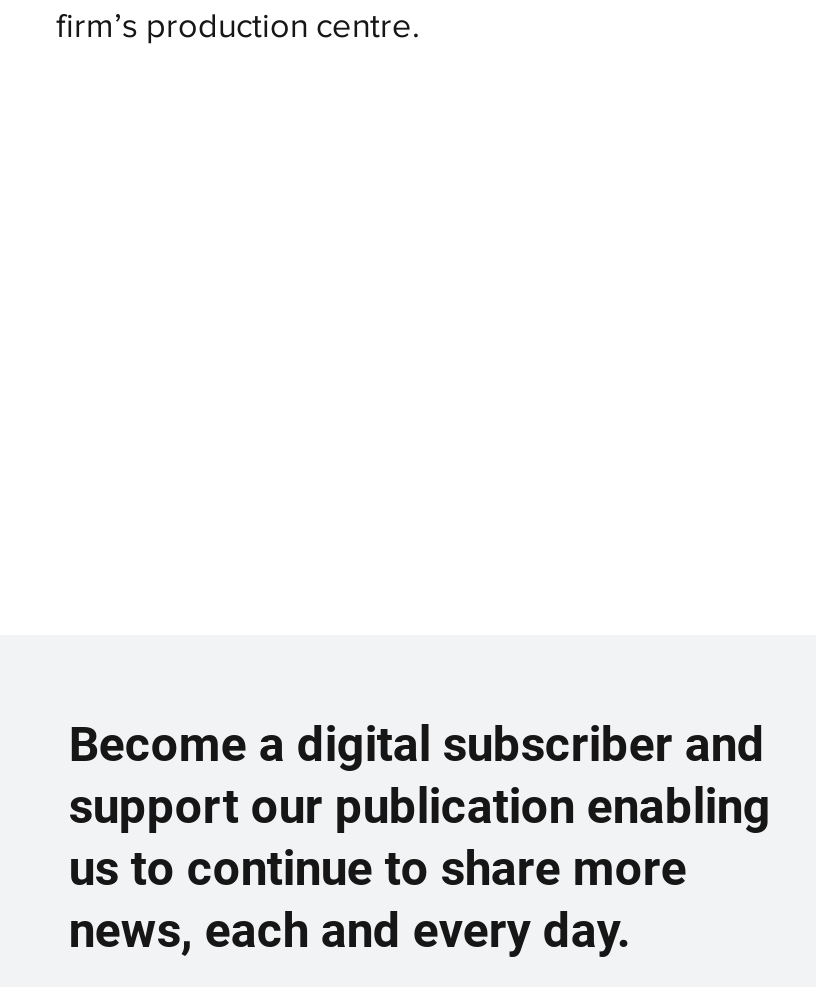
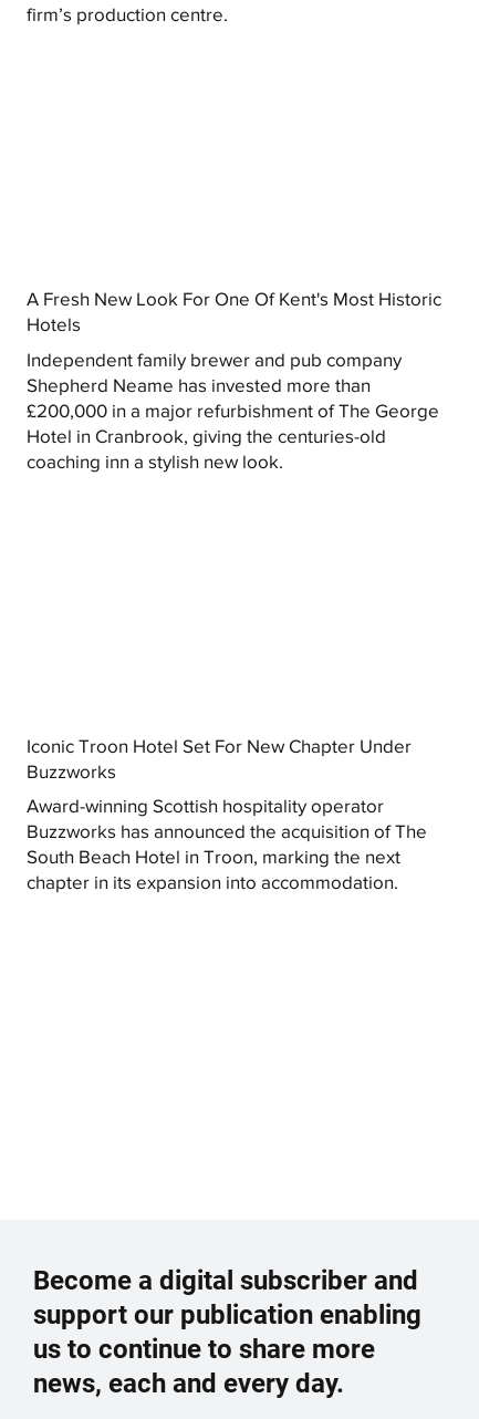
+ A Fresh New Look For One Of Kent's Most Historic
+ Hotels
+ Independent family brewer and pub company
+ Shepherd Neame has invested more than
+ £200,000 in a major refurbishment of The George
+ Hotel in Cranbrook, giving the centuries-old
+ coaching inn a stylish new look.

+ Iconic Troon Hotel Set For New Chapter Under
+ Buzzworks
+ Award-winning Scottish hospitality operator
+ Buzzworks has announced the acquisition of The
+ South Beach Hotel in Troon, marking the next
+ chapter in its expansion into accommodation.
